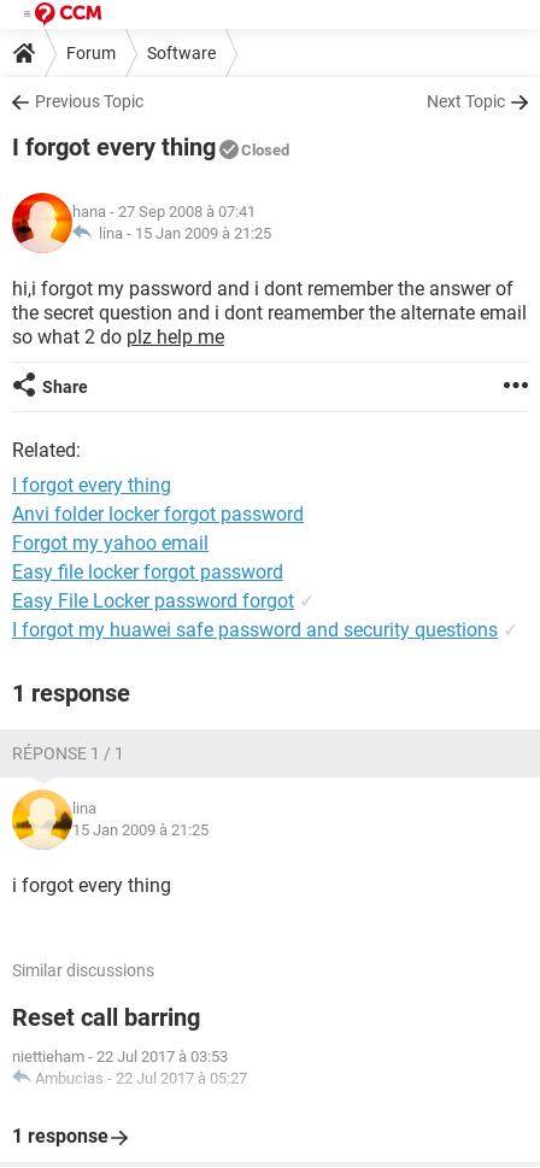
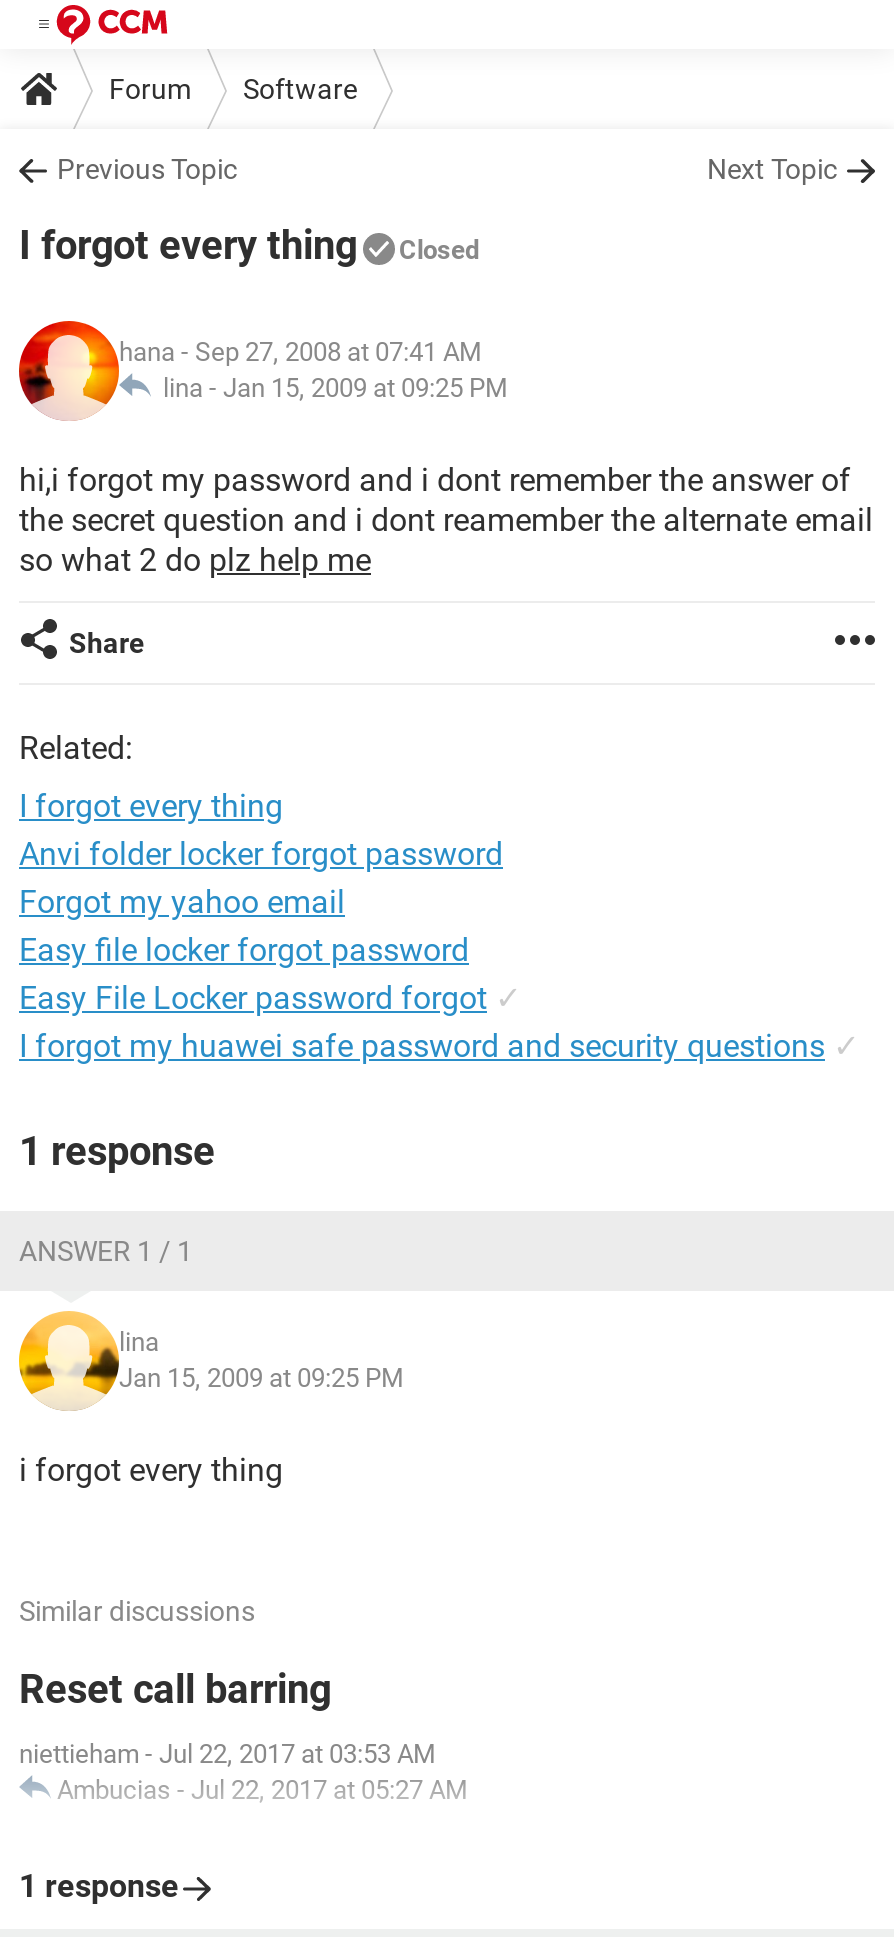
- hana - 27 Sep 2008 à 07:41
- lina - 15 Jan 2009 à 21:25
+ hana - Sep 27, 2008 at 07:41 AM
+ lina - Jan 15, 2009 at 09:25 PM

- RÉPONSE 1 / 1
+ ANSWER 1 / 1

- 15 Jan 2009 à 21:25
+ Jan 15, 2009 at 09:25 PM

- niettieham - 22 Jul 2017 à 03:53
- Ambucias - 22 Jul 2017 à 05:27
+ niettieham - Jul 22, 2017 at 03:53 AM
+ Ambucias - Jul 22, 2017 at 05:27 AM
